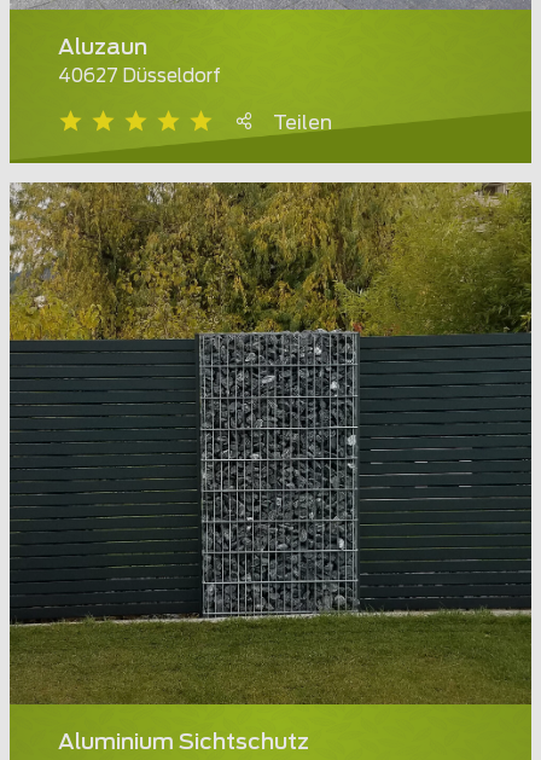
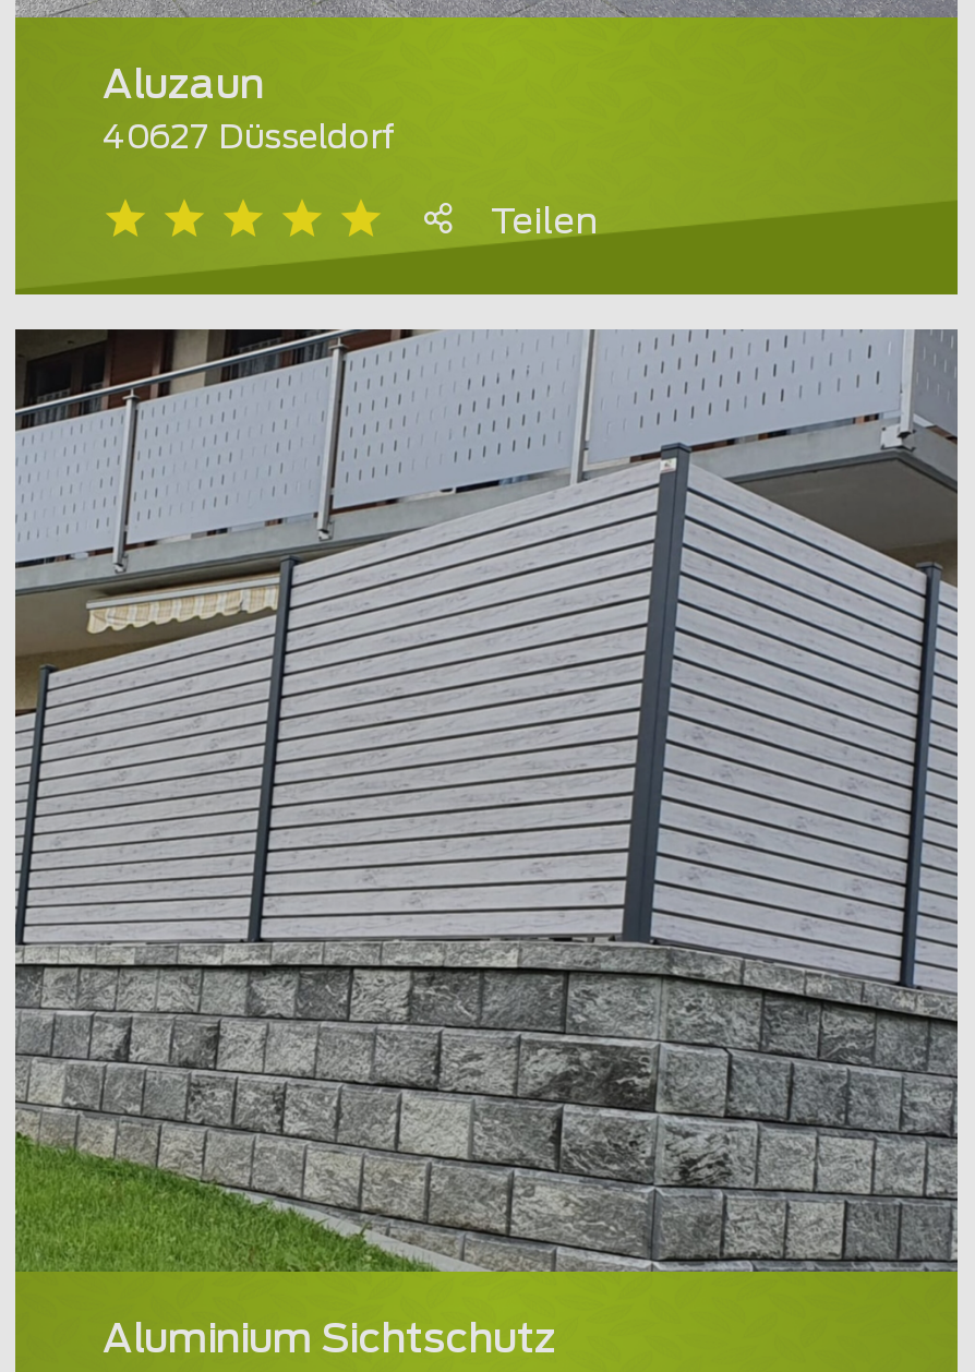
- [image]
+ [image]
